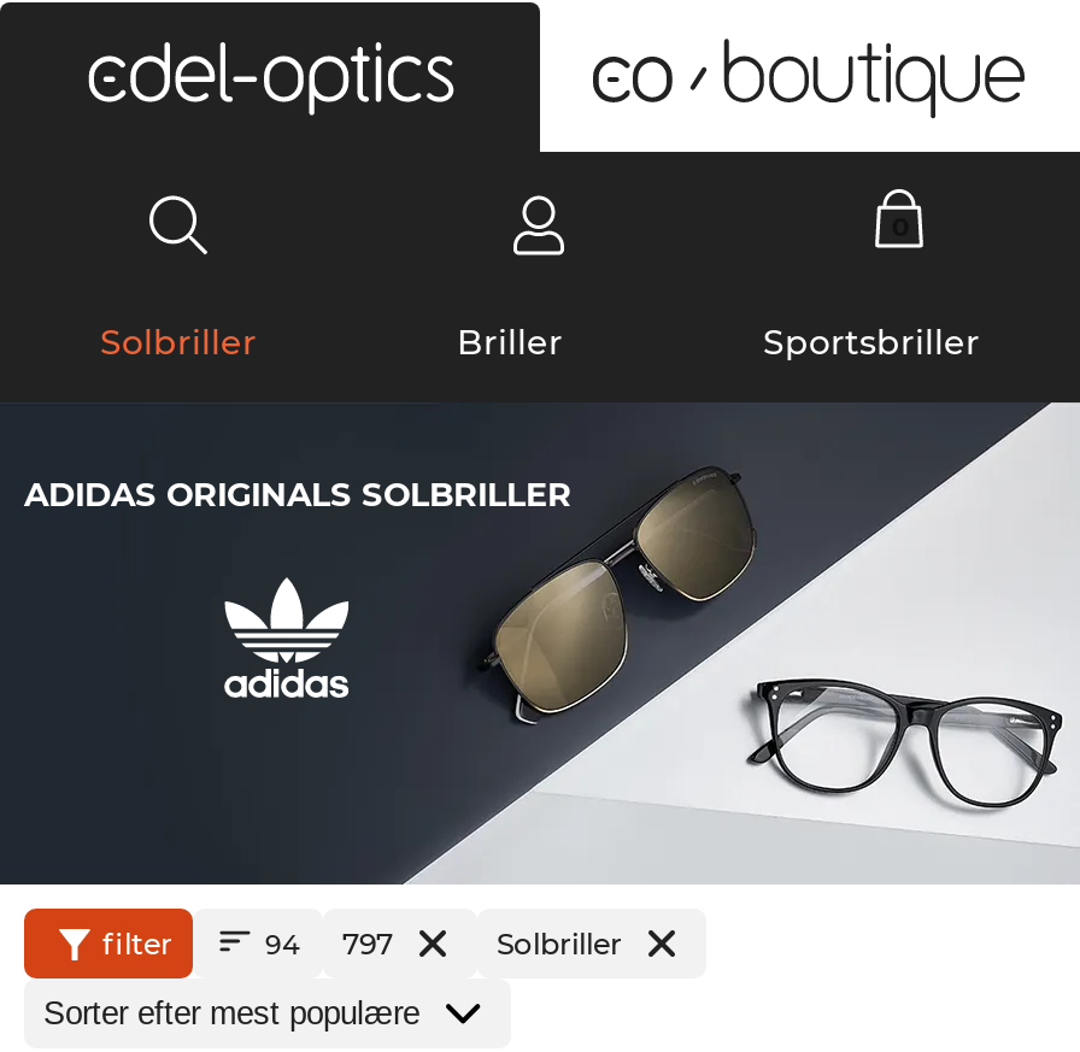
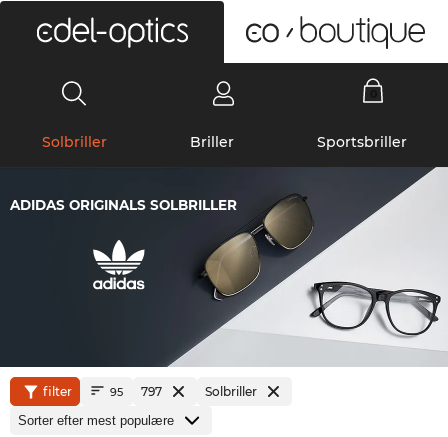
- 94 797
+ 95 797
